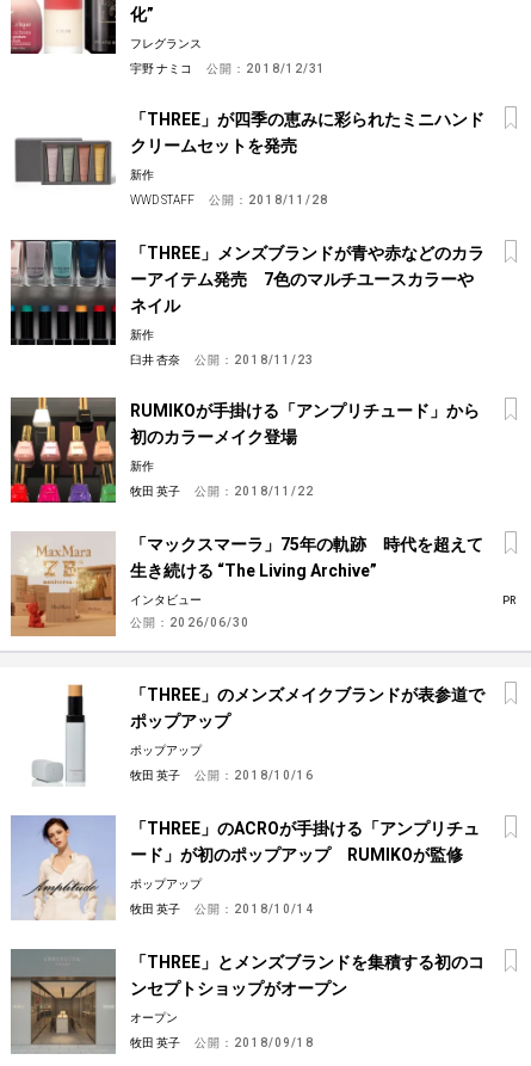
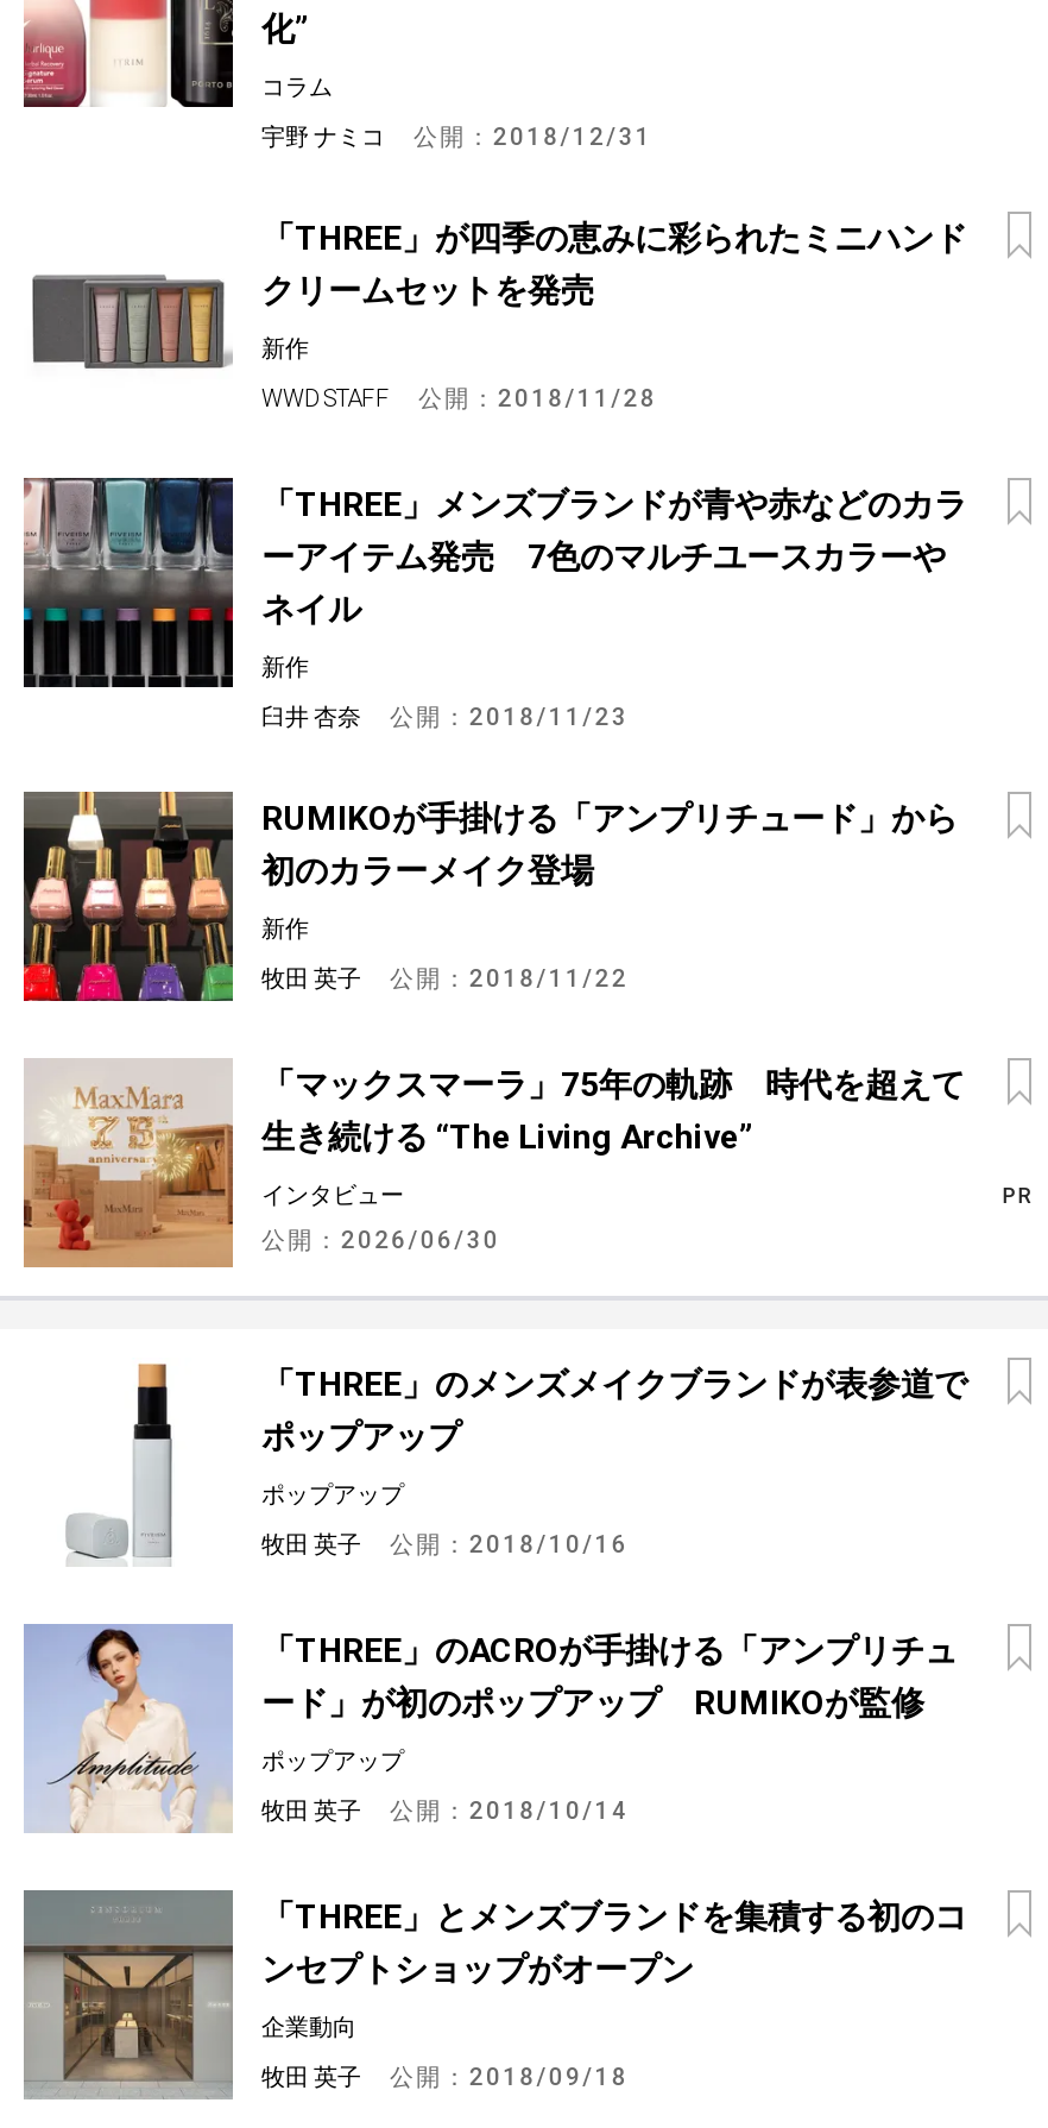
- フレグランス
+ コラム

- オープン
+ 企業動向
